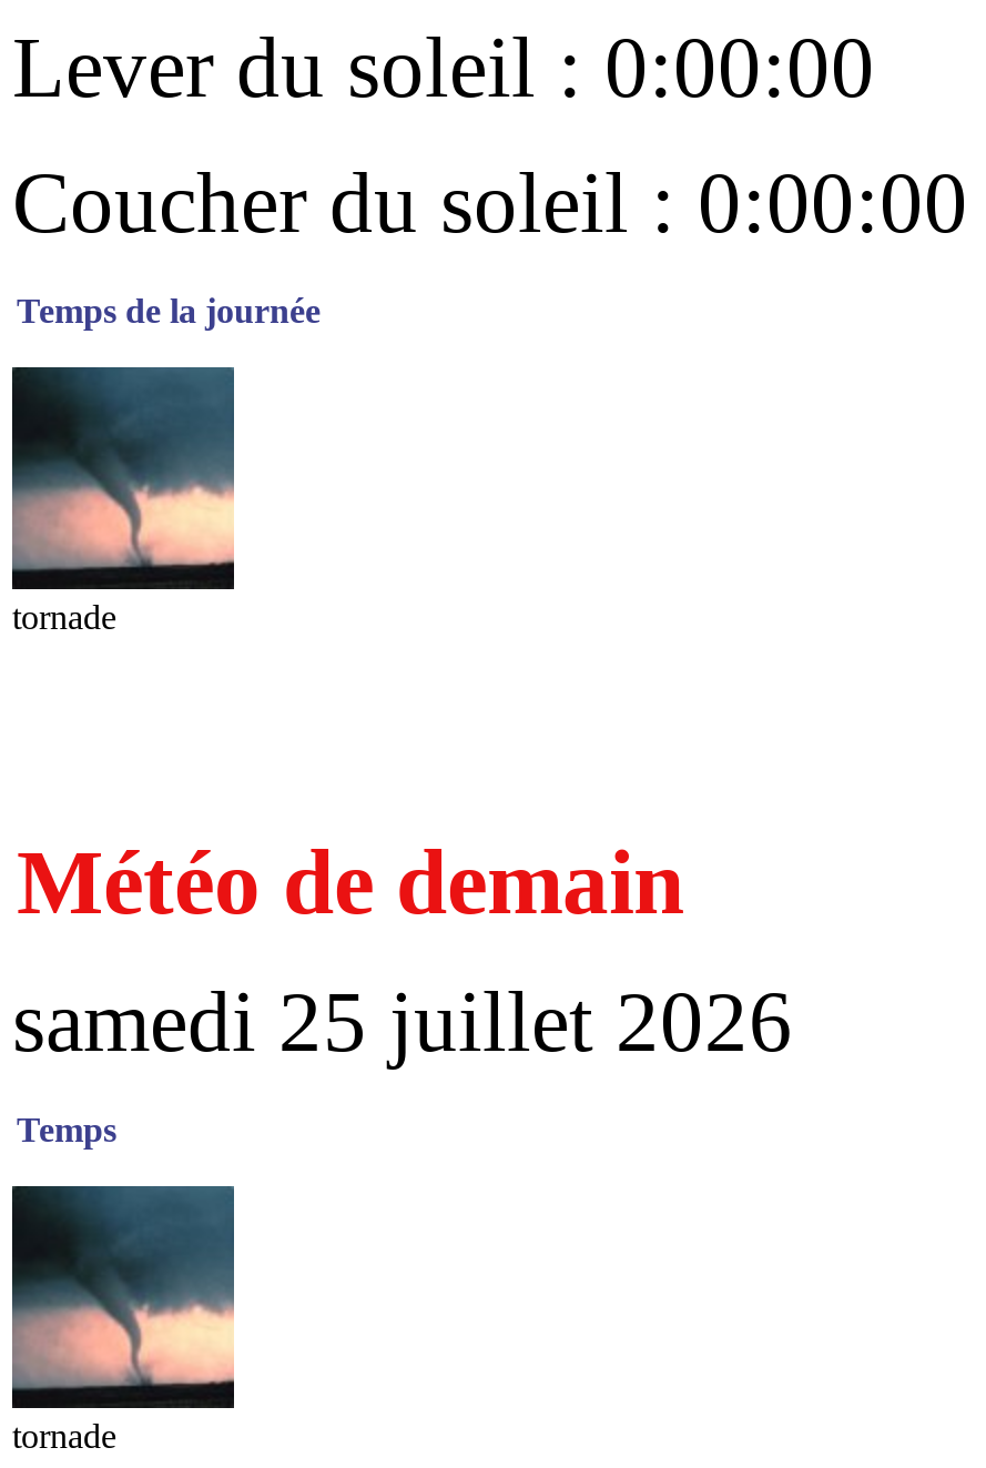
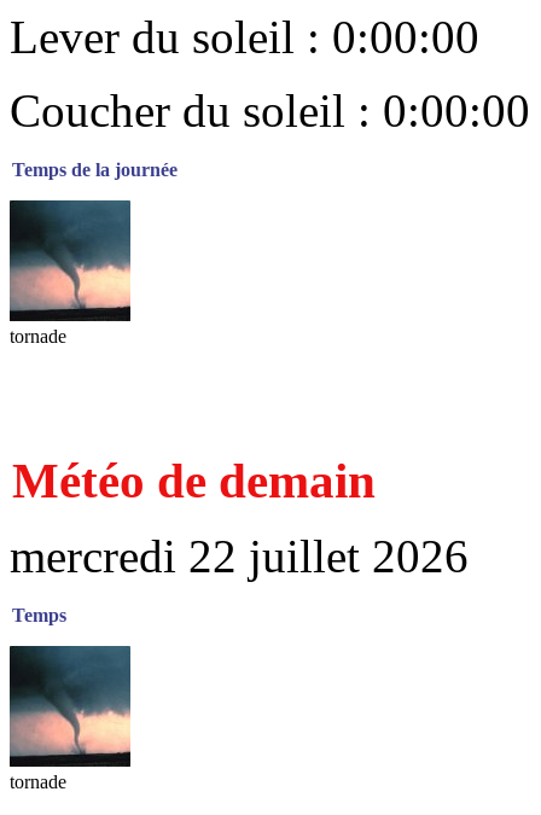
- samedi 25 juillet 2026
+ mercredi 22 juillet 2026
